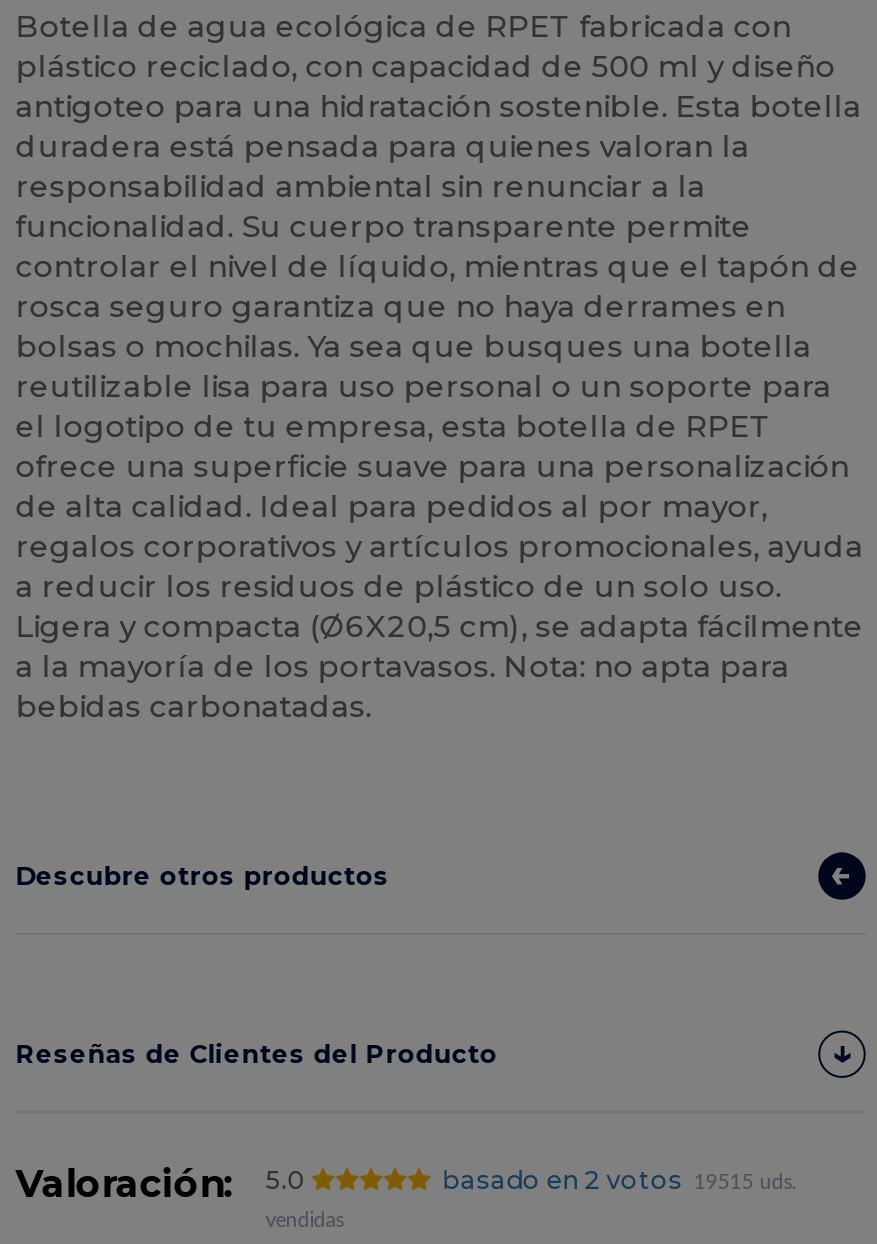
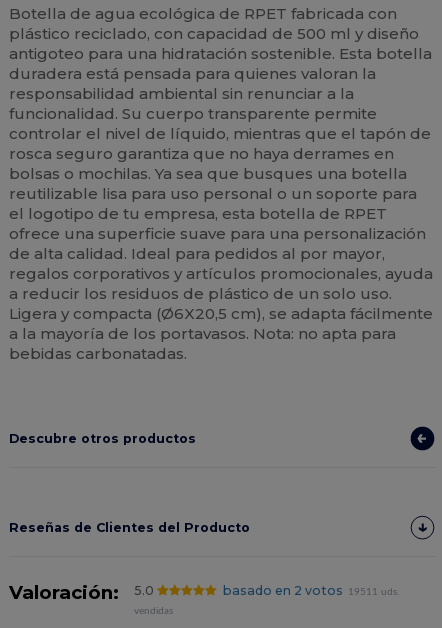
- basado en 2 votos 19515 uds.
+ basado en 2 votos 19511 uds.
